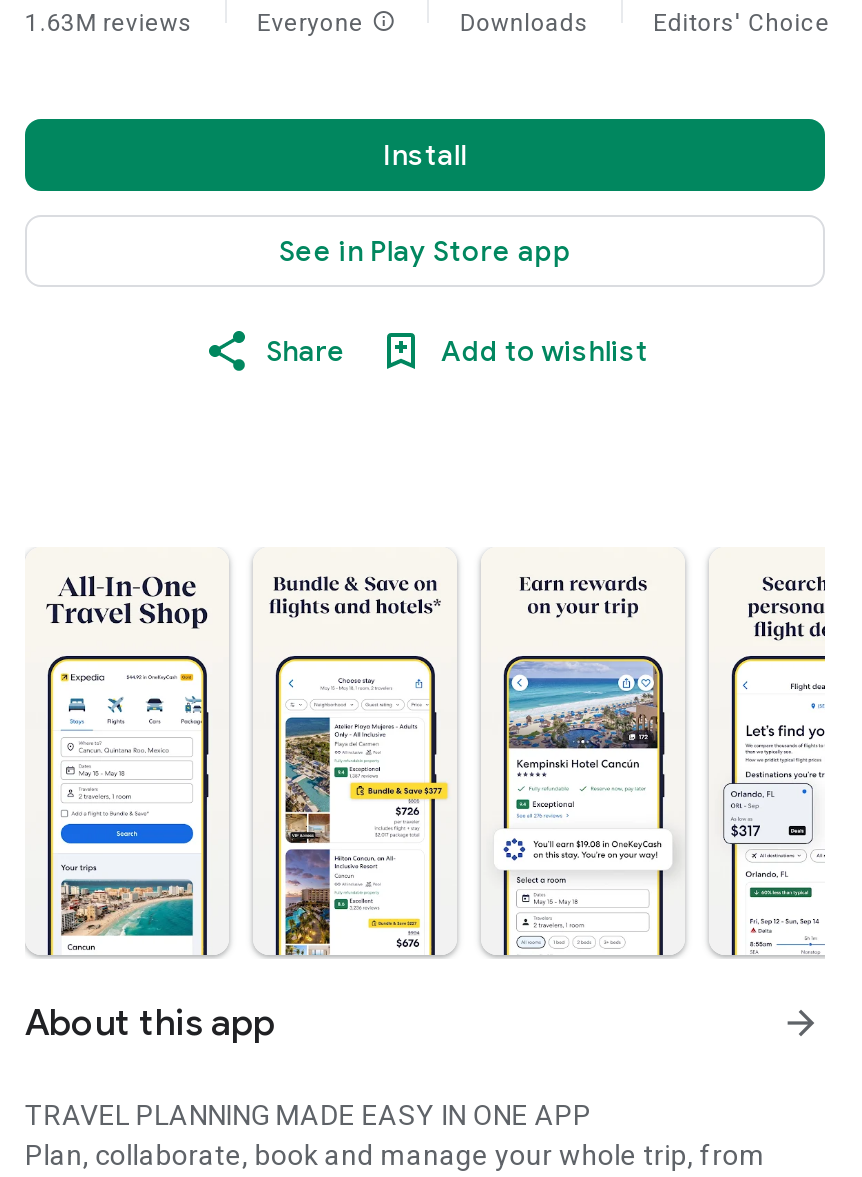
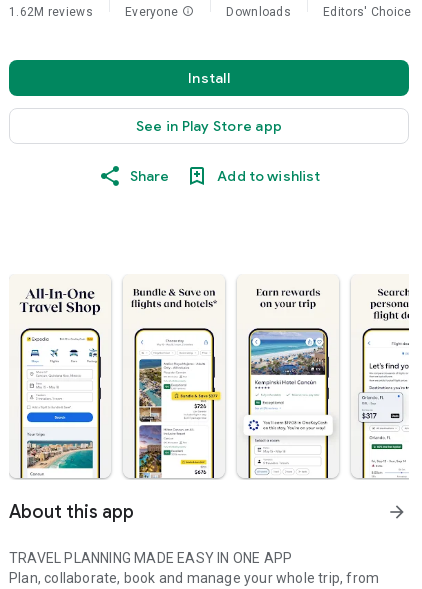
- 1.63M reviews
+ 1.62M reviews
